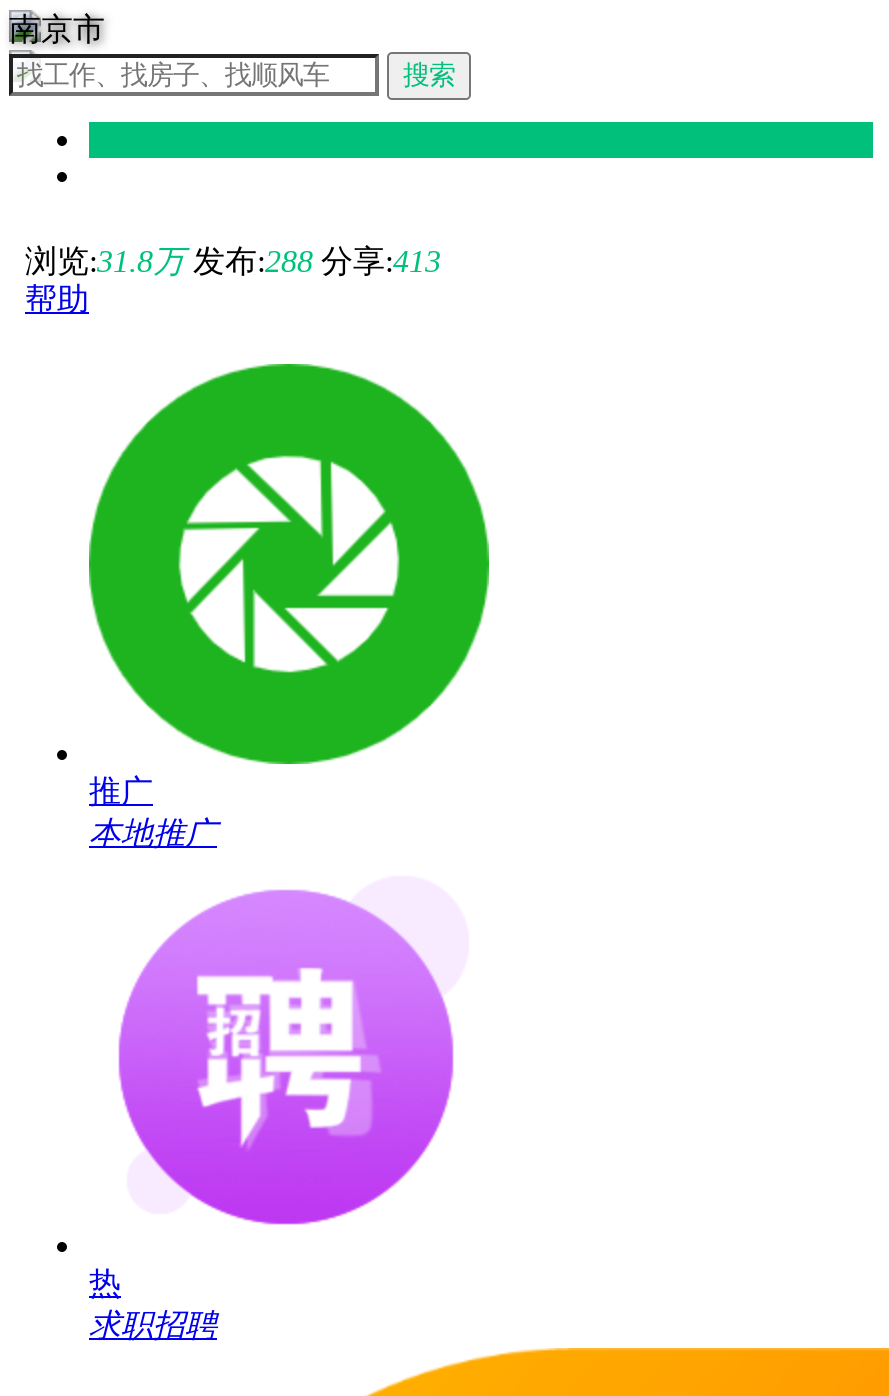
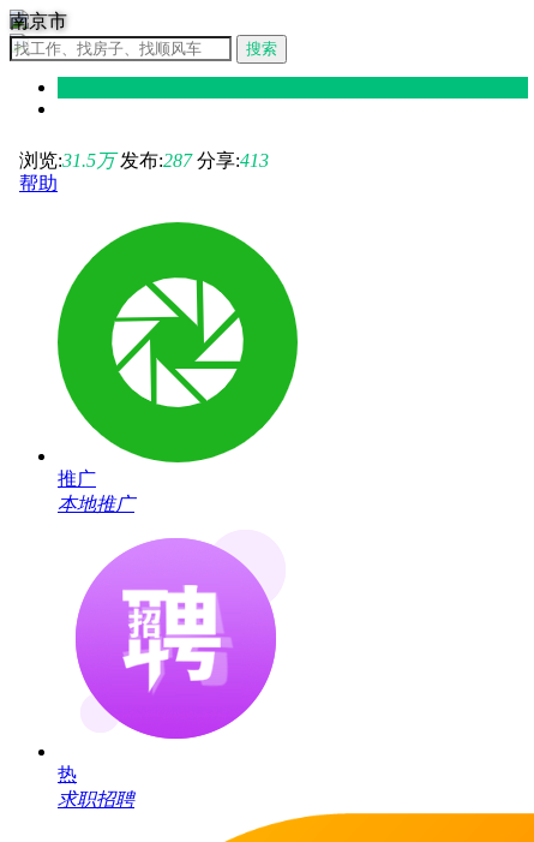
- 浏览:31.8万 发布:288 分享:413
+ 浏览:31.5万 发布:287 分享:413
